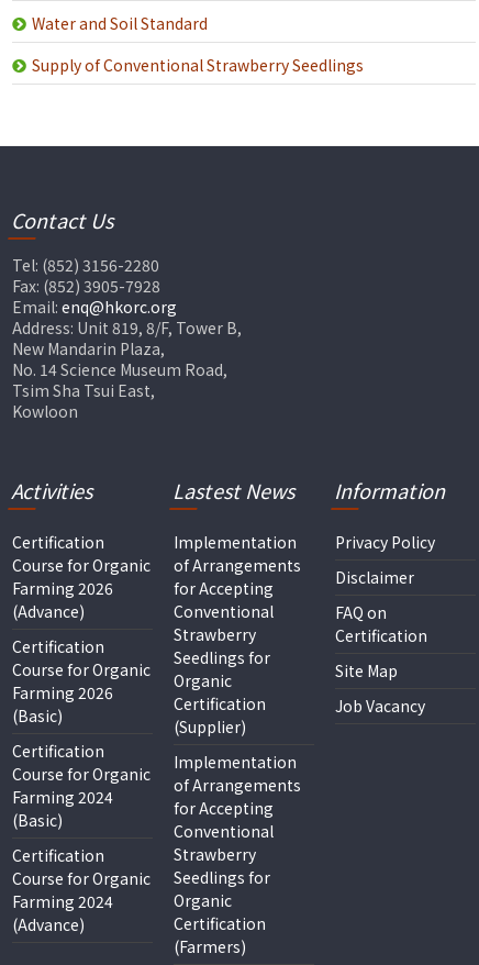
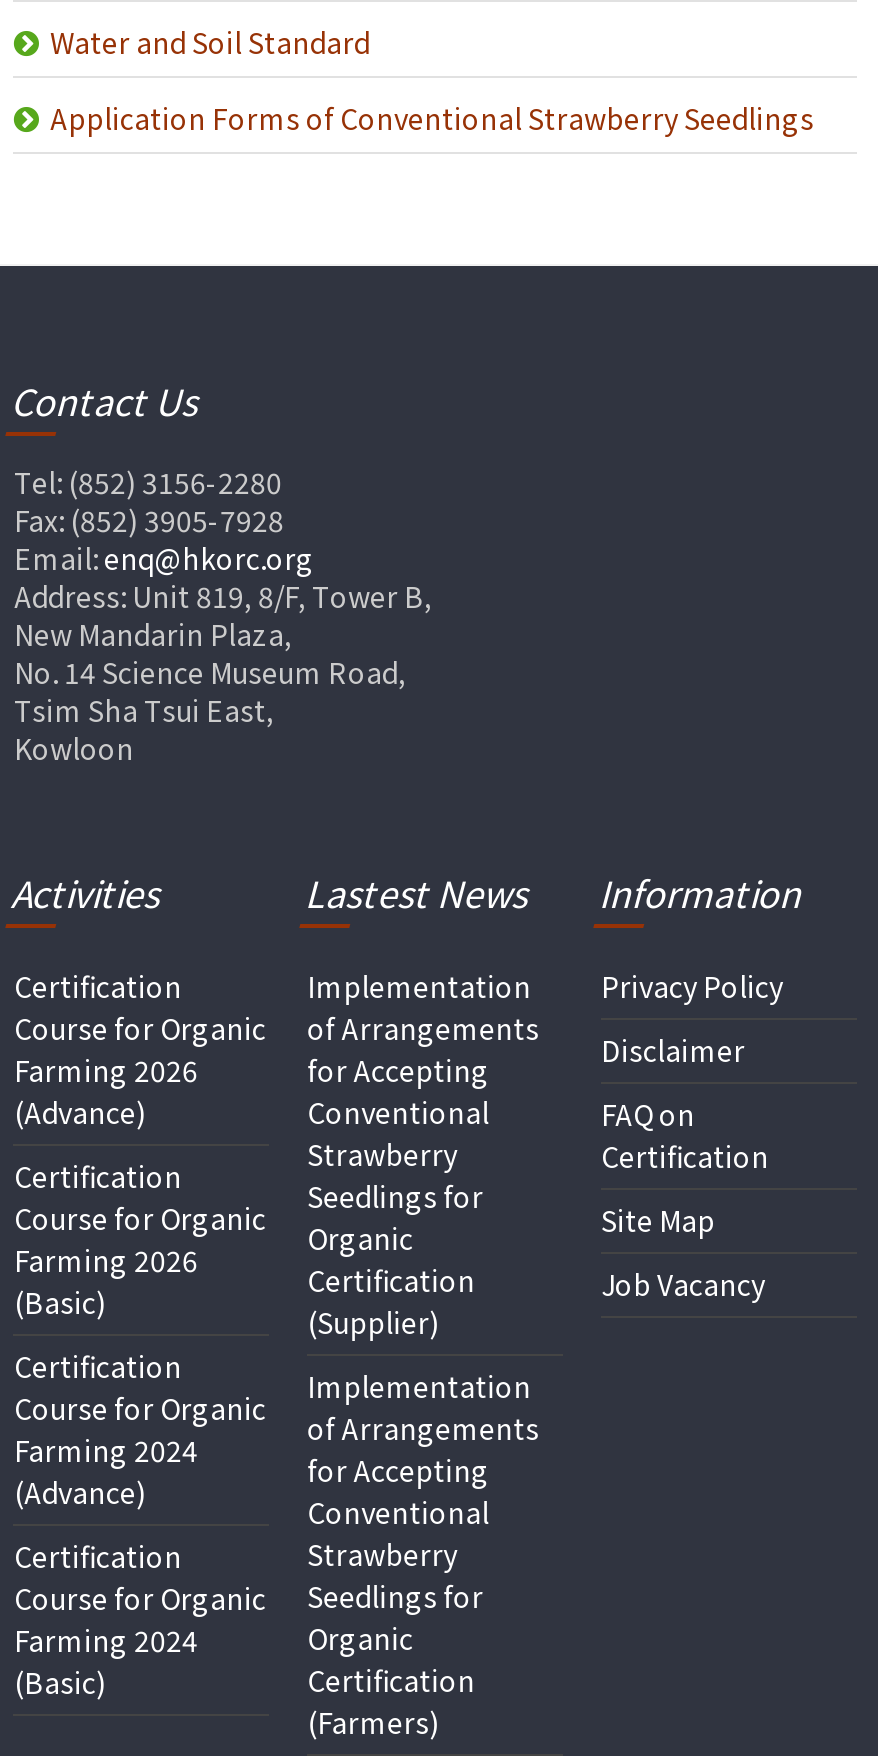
- Supply of Conventional Strawberry Seedlings
+ Application Forms of Conventional Strawberry Seedlings

- (Basic)
+ (Advance)

- (Advance)
+ (Basic)
